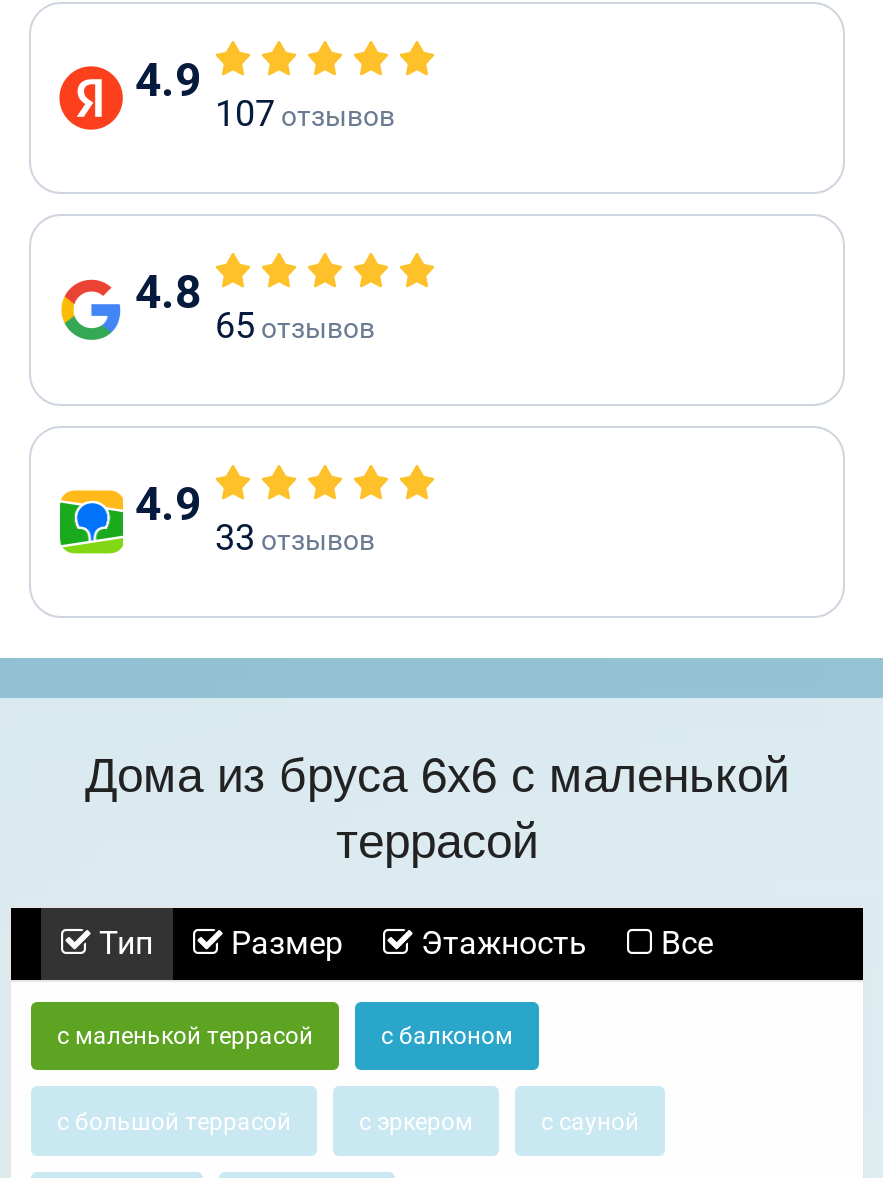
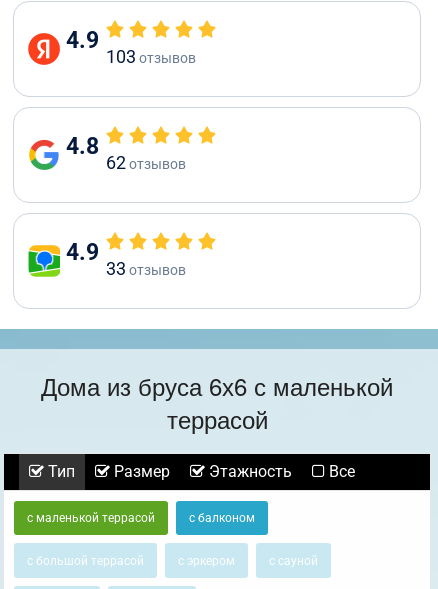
- 107 отзывов
+ 103 отзывов

- 65 отзывов
+ 62 отзывов
